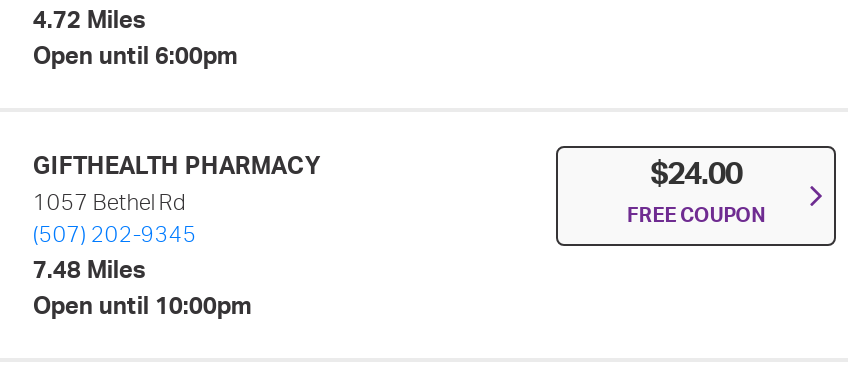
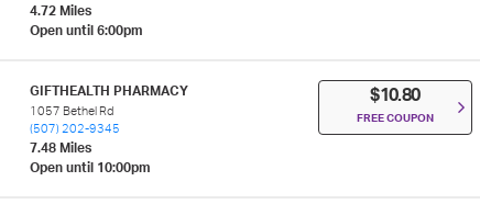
- $24.00
+ $10.80
